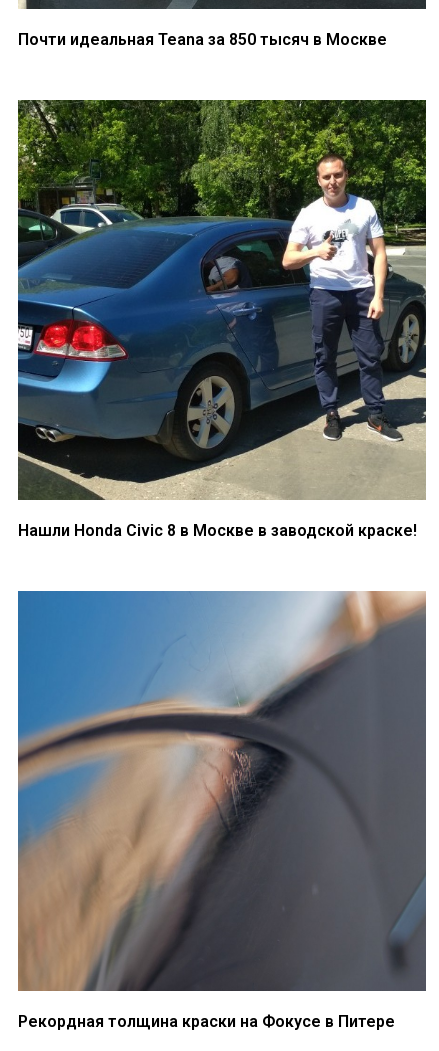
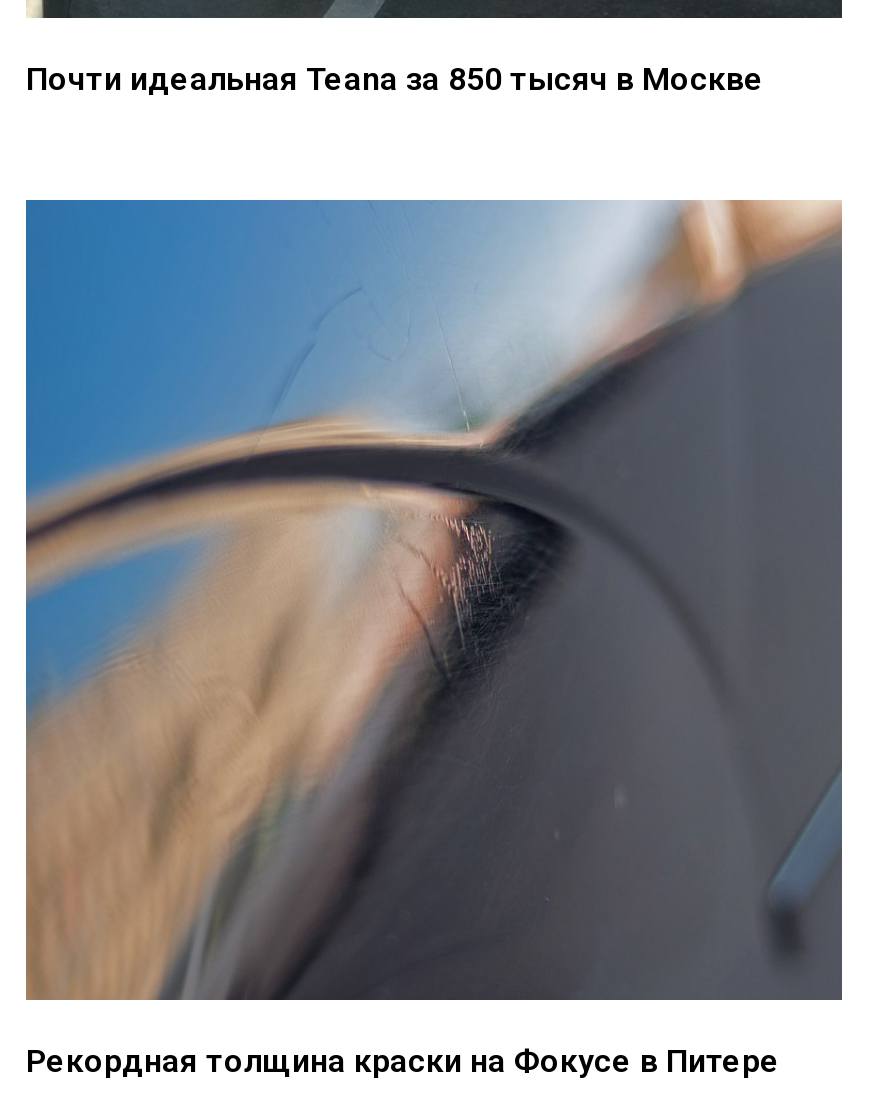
- [image]
- Нашли Honda Civic 8 в Москве в заводской краске!
